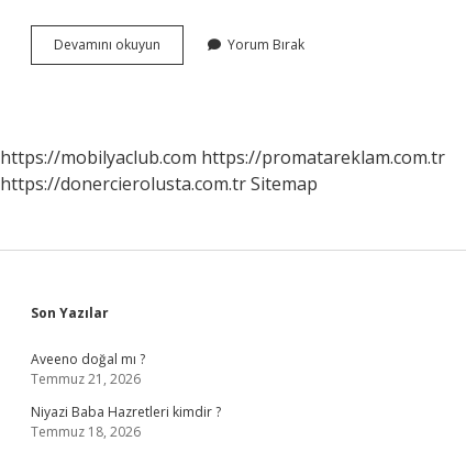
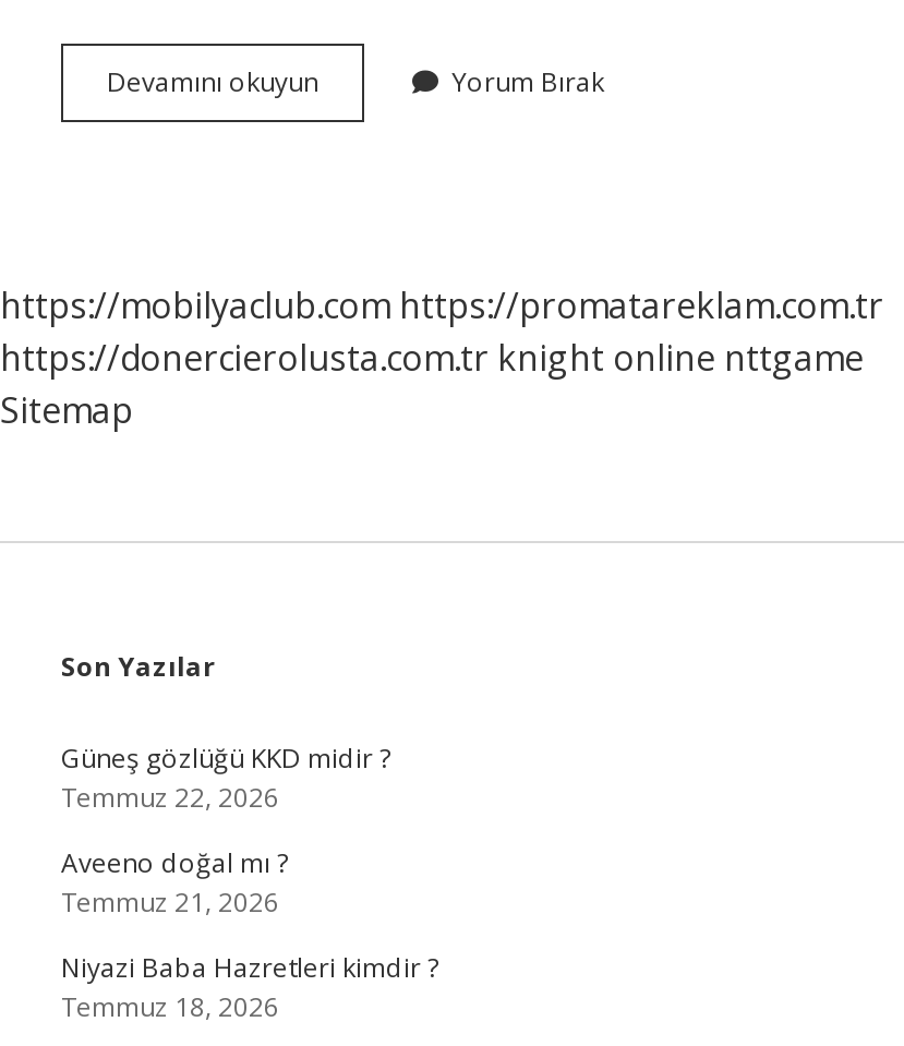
- https://donercierolusta.com.tr Sitemap
+ https://donercierolusta.com.tr knight online nttgame
+ Sitemap

+ Güneş gözlüğü KKD midir ?
+ Temmuz 22, 2026
